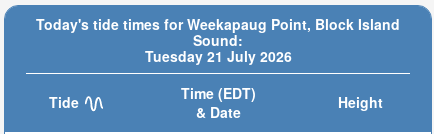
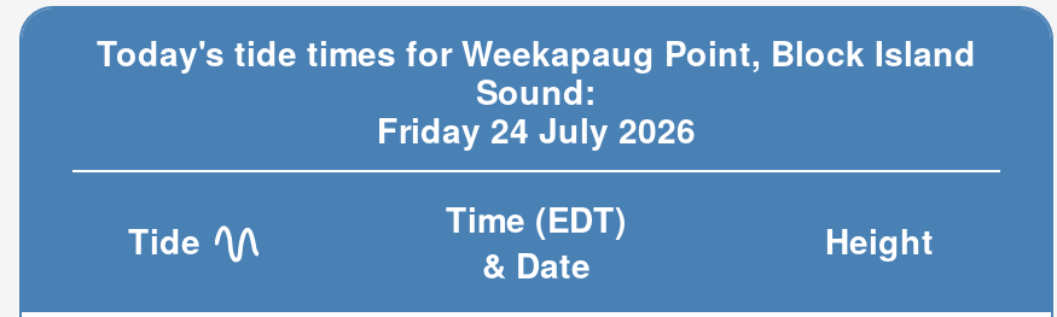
- Tuesday 21 July 2026
+ Friday 24 July 2026
